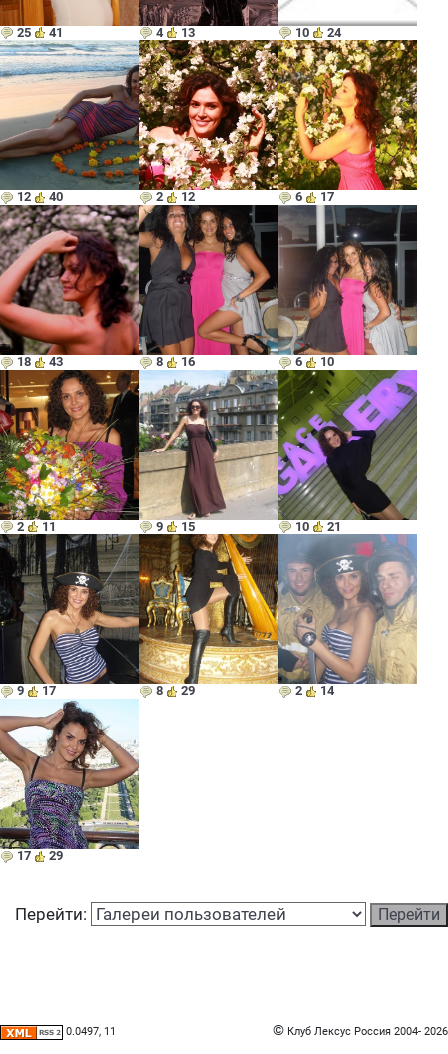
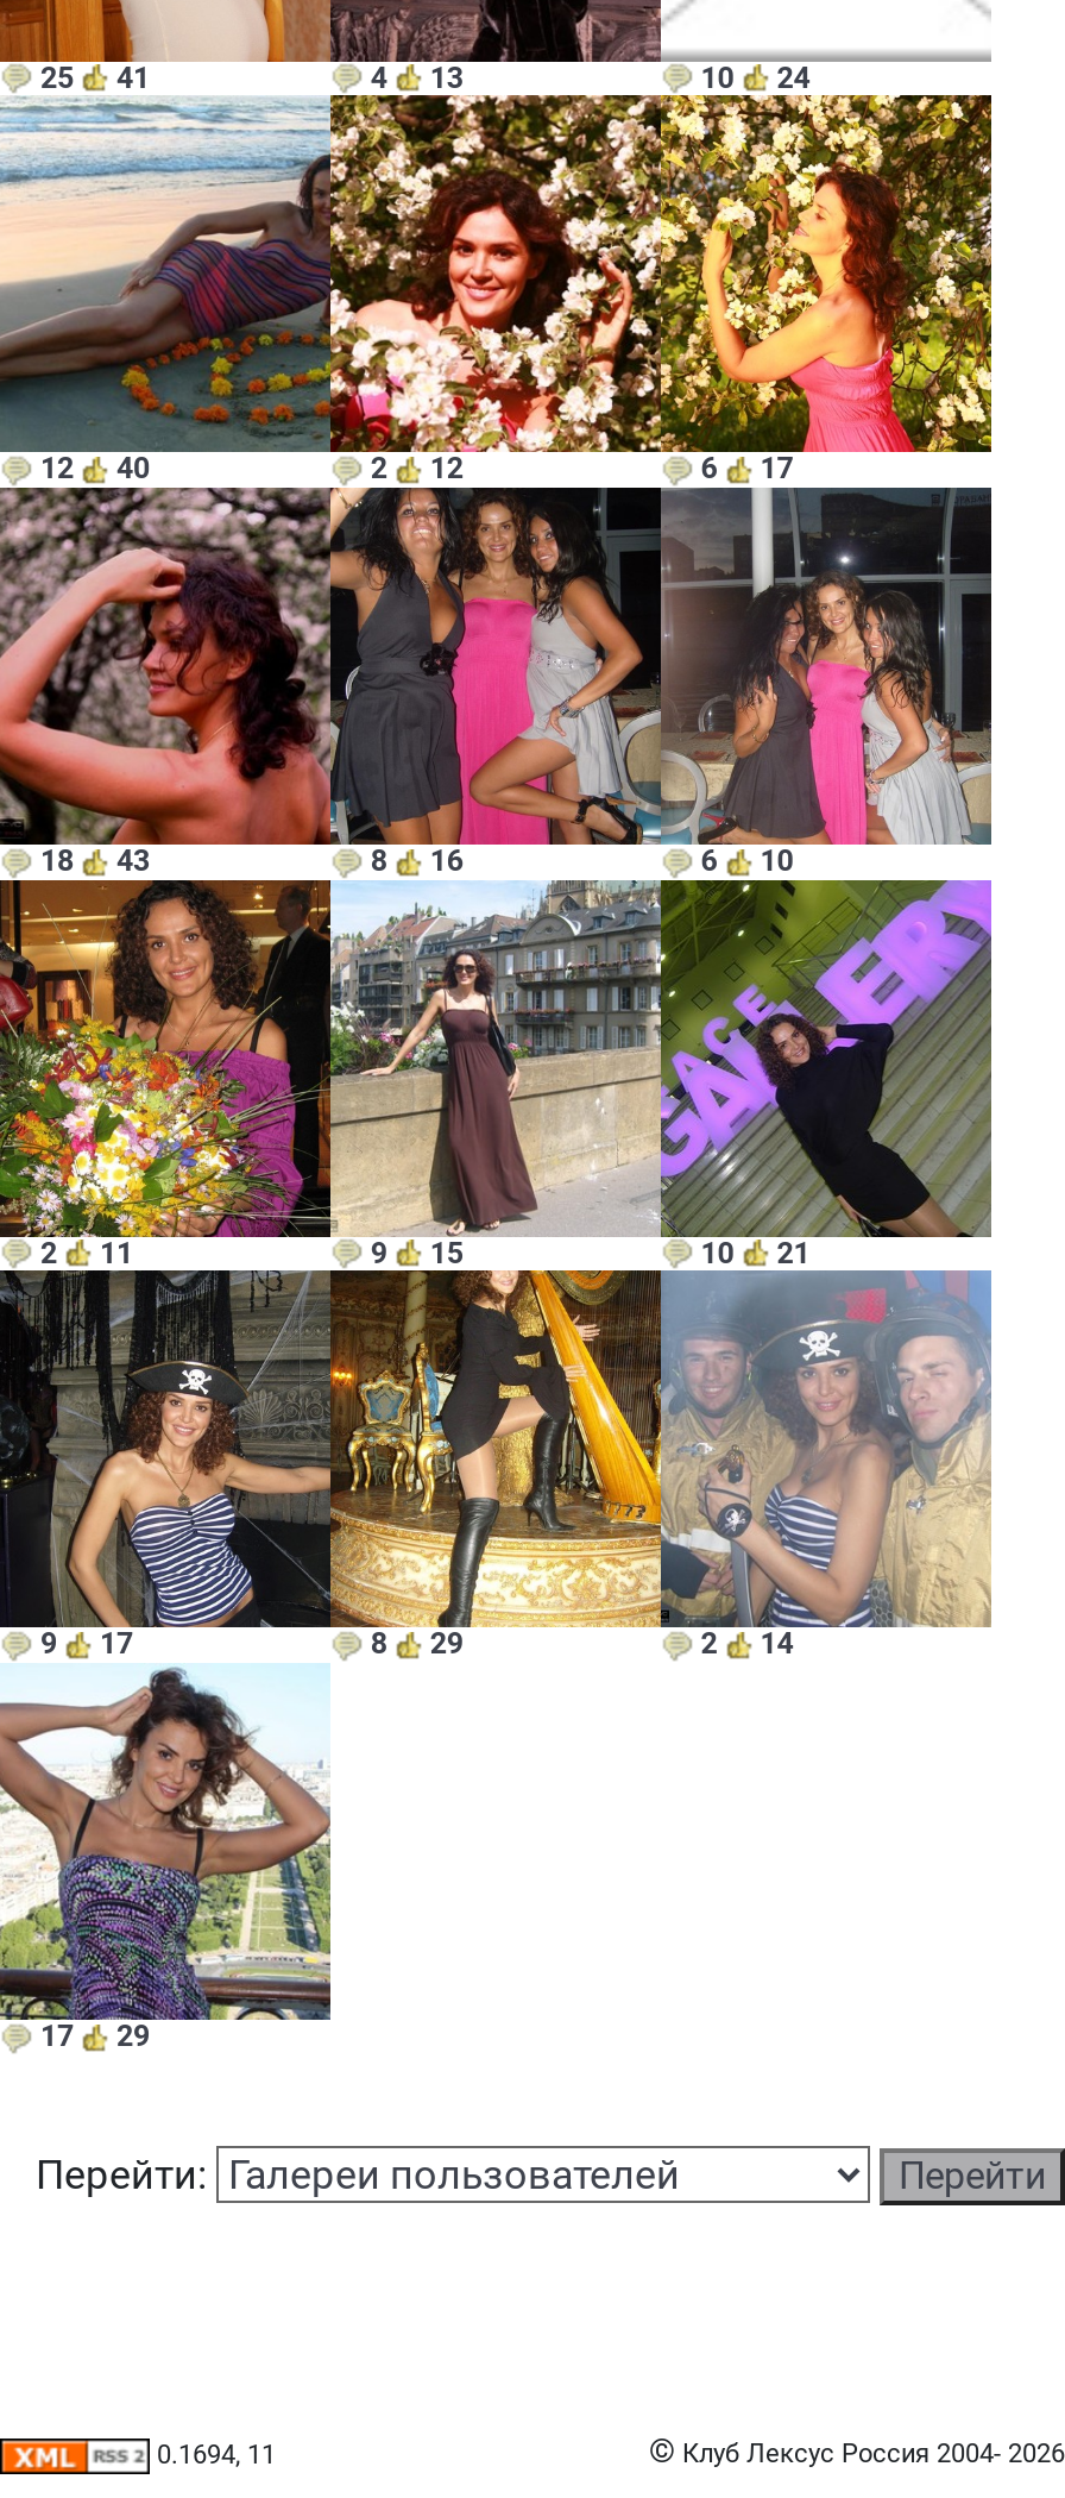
- 0.0497, 11
+ 0.1694, 11
